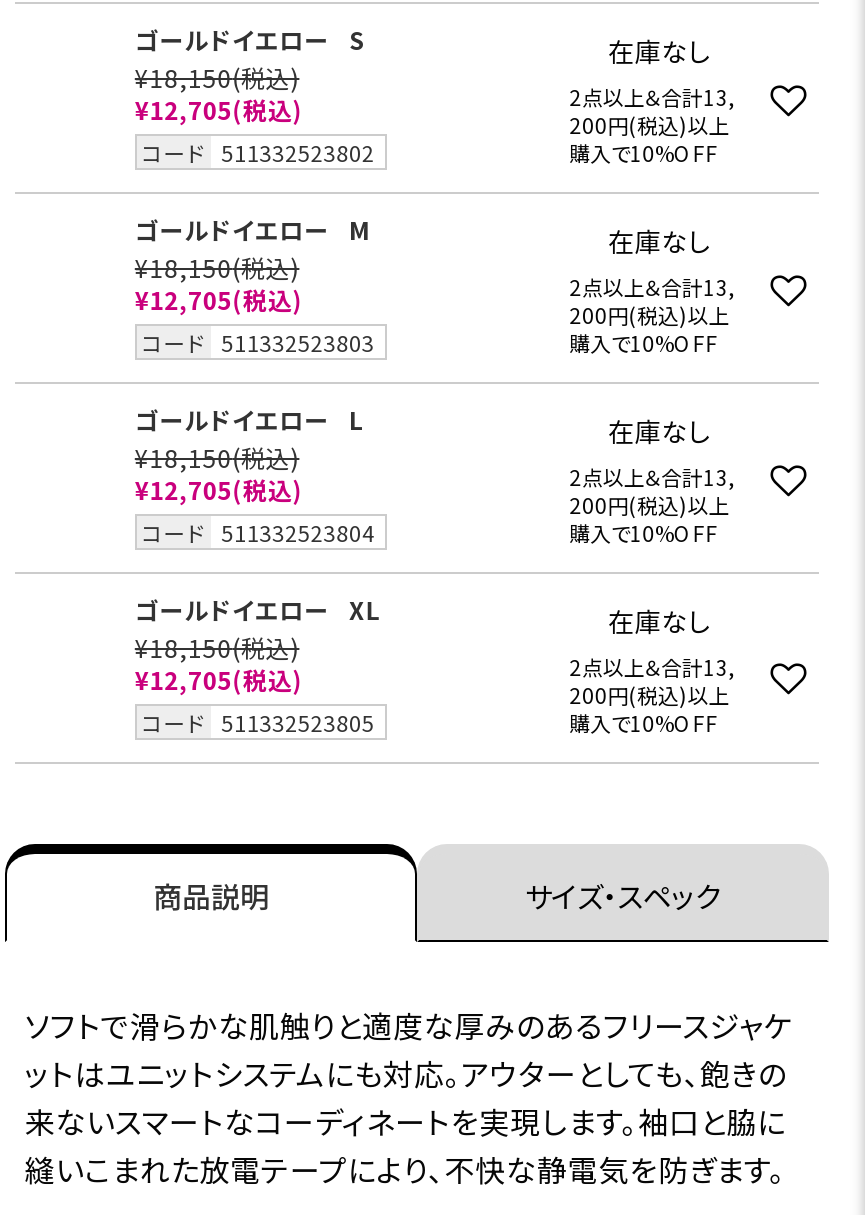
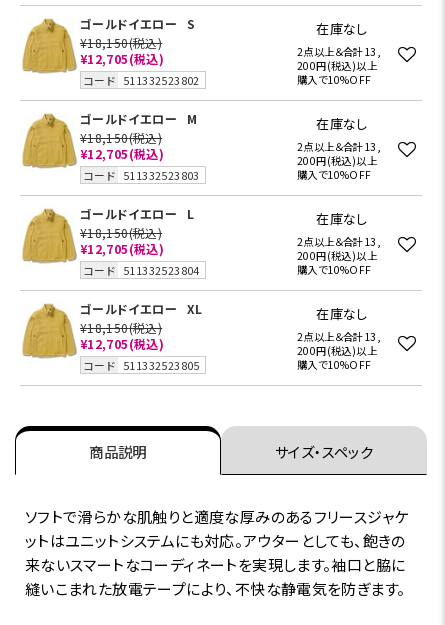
+ [image]

+ [image]

+ [image]

+ [image]
